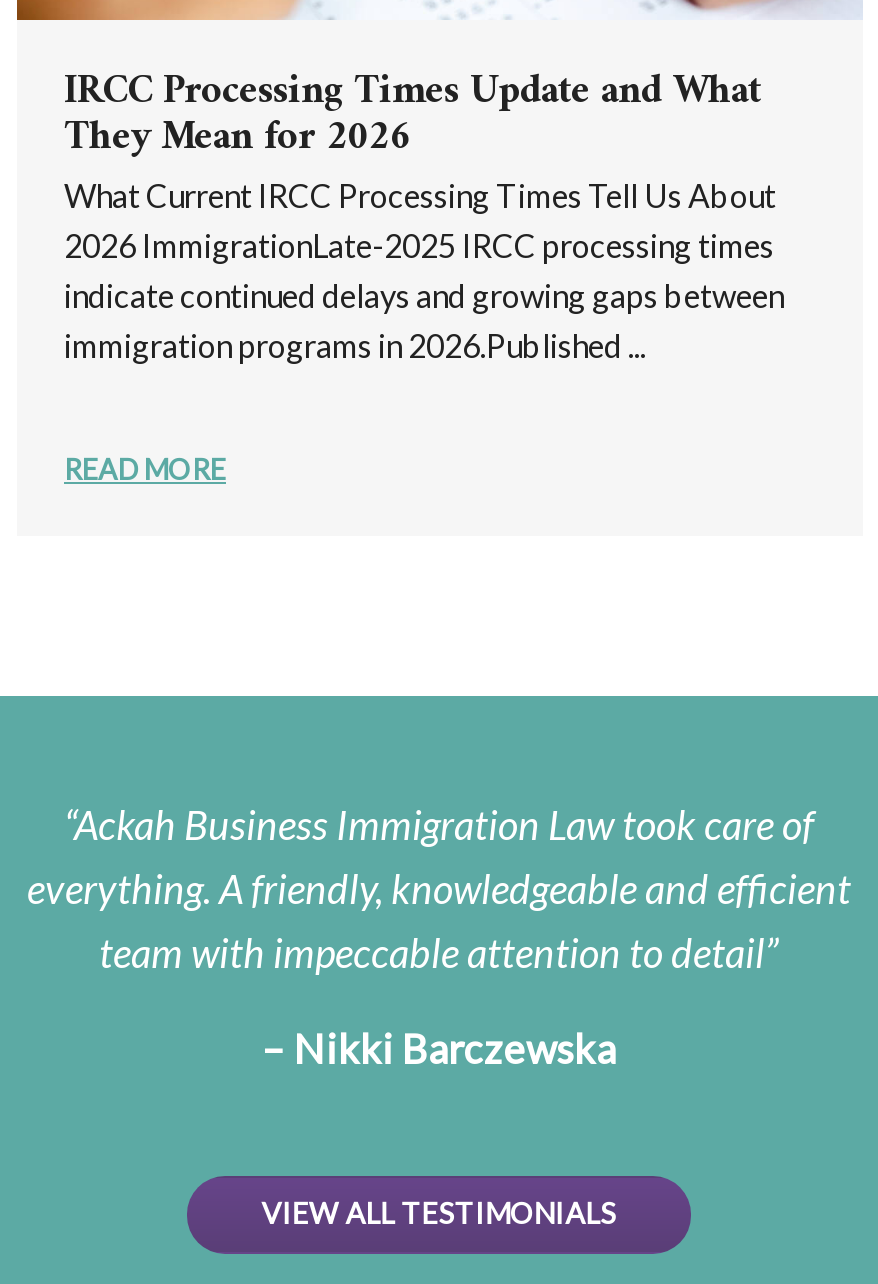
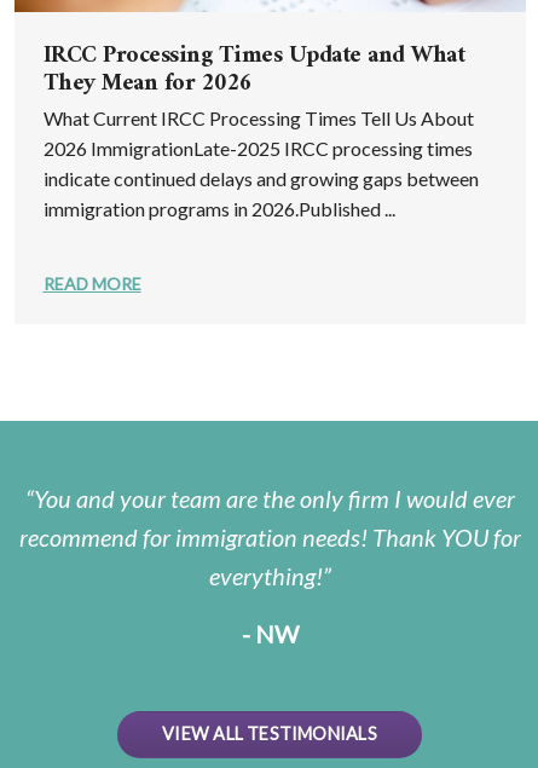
- Ackah Business Immigration Law took care of
- everything. A friendly, knowledgeable and efficient
- team with impeccable attention to detail
+ You and your team are the only firm I would ever
+ recommend for immigration needs! Thank YOU for
+ everything!

- – Nikki Barczewska
+ - NW
